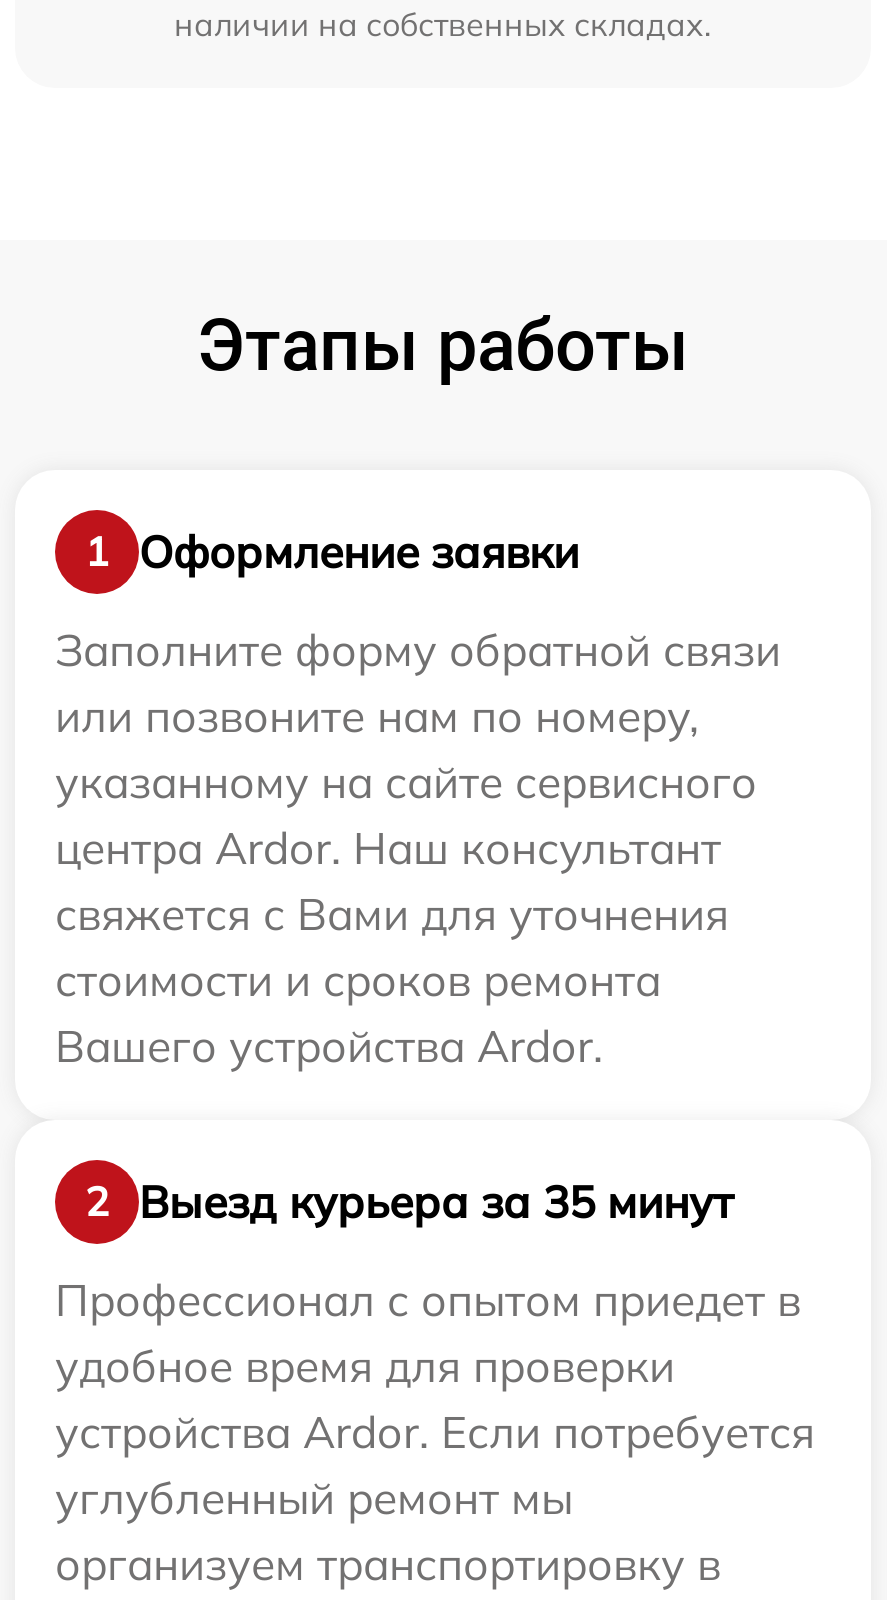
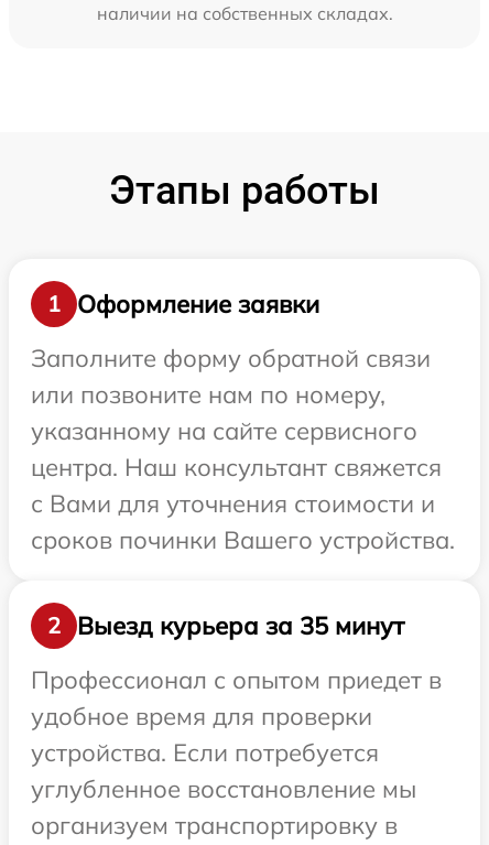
- центра Ardor. Наш консультант
- свяжется с Вами для уточнения
- стоимости и сроков ремонта
- Вашего устройства Ardor.
+ центра. Наш консультант свяжется
+ с Вами для уточнения стоимости и
+ сроков починки Вашего устройства.

- устройства Ardor. Если потребуется
- углубленный ремонт мы
+ устройства. Если потребуется
+ углубленное восстановление мы
